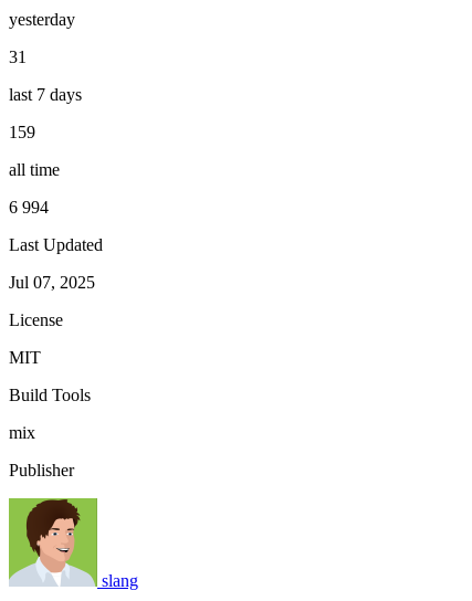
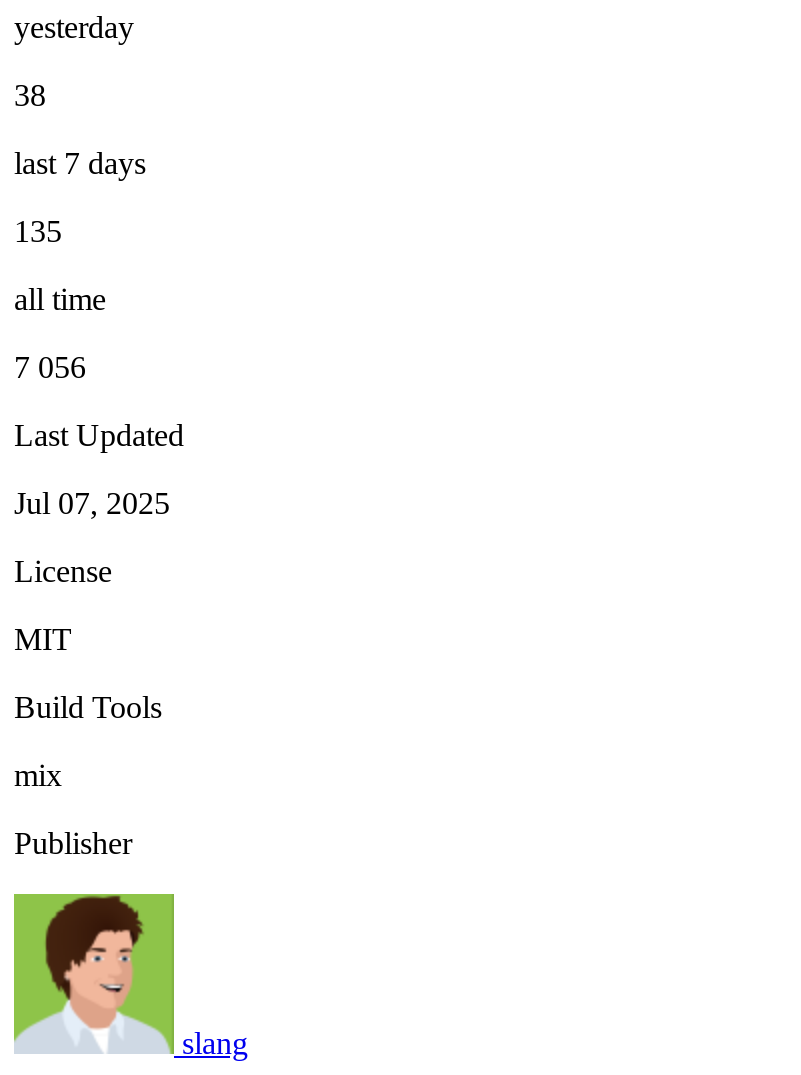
- 31
+ 38

- 159
+ 135

- 6 994
+ 7 056
